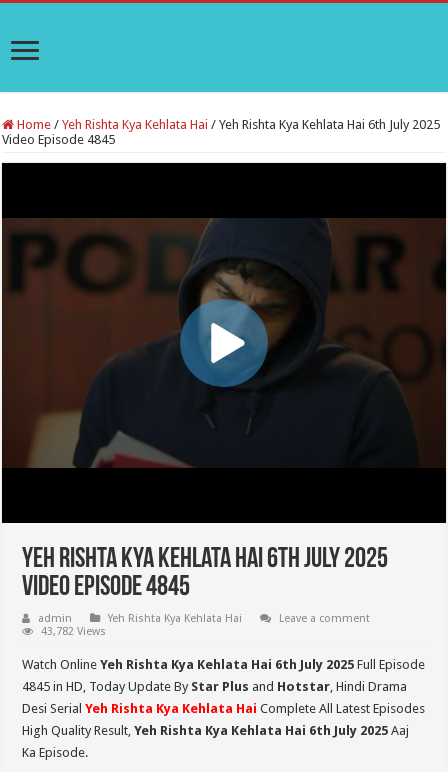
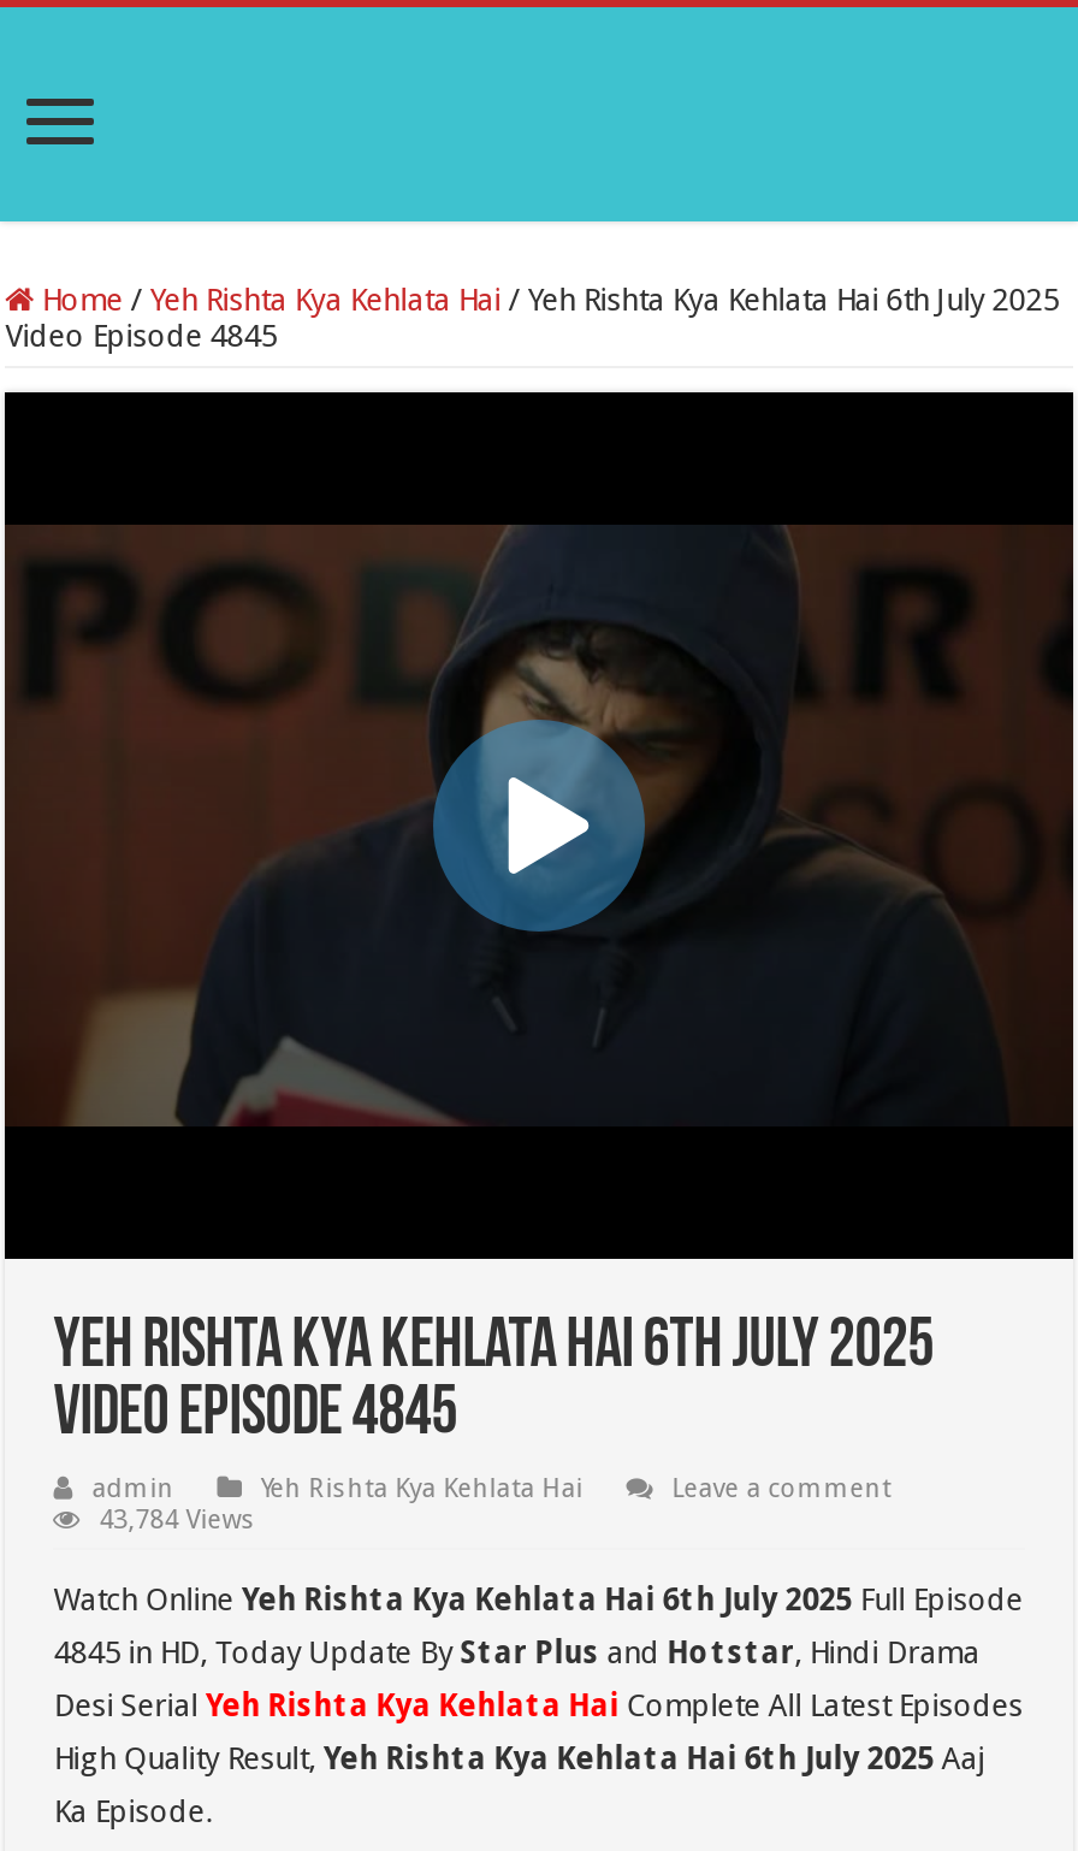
- 43,782 Views
+ 43,784 Views
